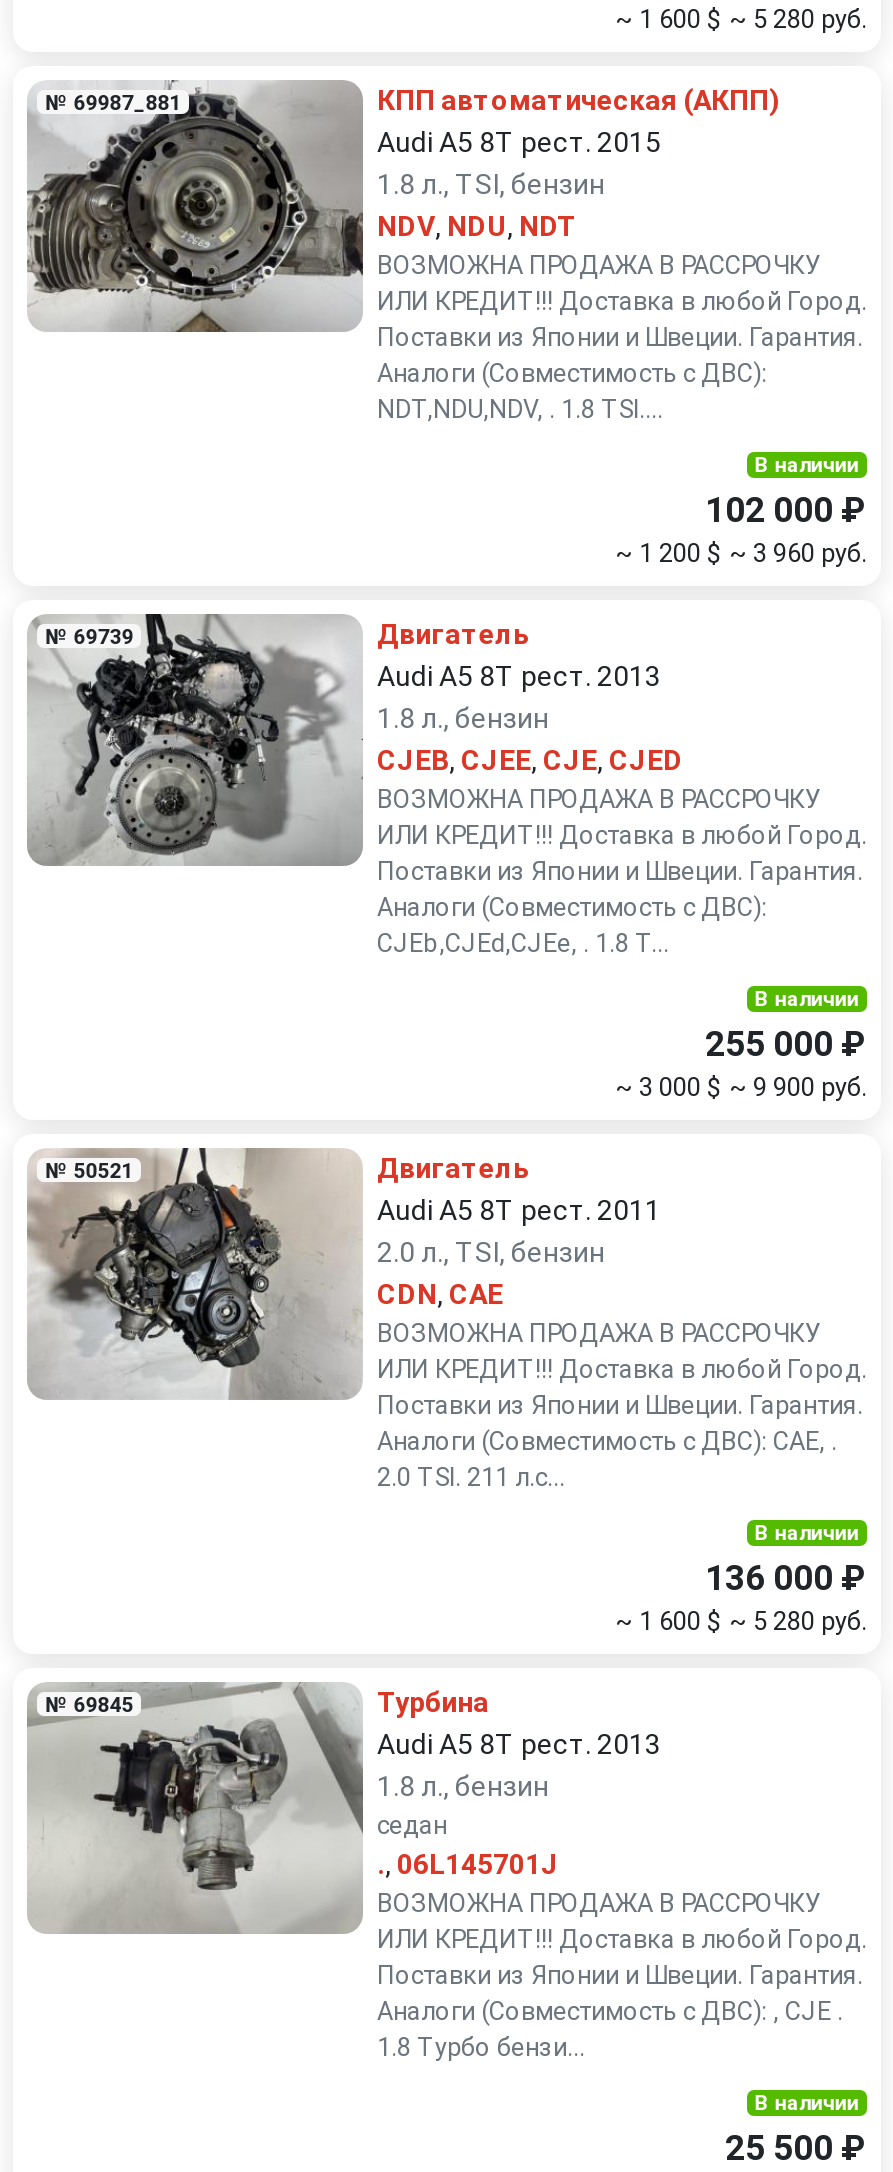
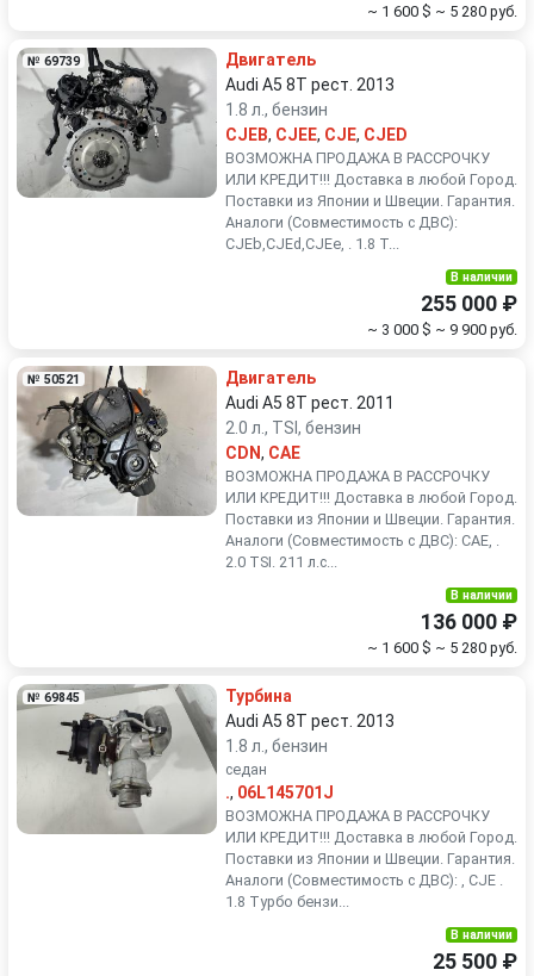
- [image]
- № 69987_881
- КПП автоматическая (АКПП)
- Audi A5 8T рест. 2015
- 1.8 л., TSI, бензин
- NDV, NDU, NDT
- ВОЗМОЖНА ПРОДАЖА В РАССРОЧКУ
- ИЛИ КРЕДИТ!!! Доставка в любой Город.
- Поставки из Японии и Швеции. Гарантия.
- Аналоги (Совместимость с ДВС):
- NDT,NDU,NDV, . 1.8 TSI....
- В наличии
- 102 000 ₽
- ~ 1 200 $~ 3 960 руб.
